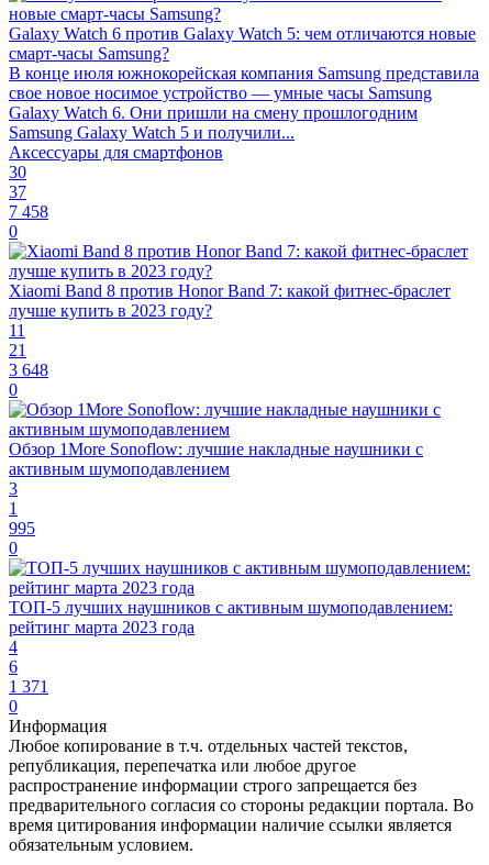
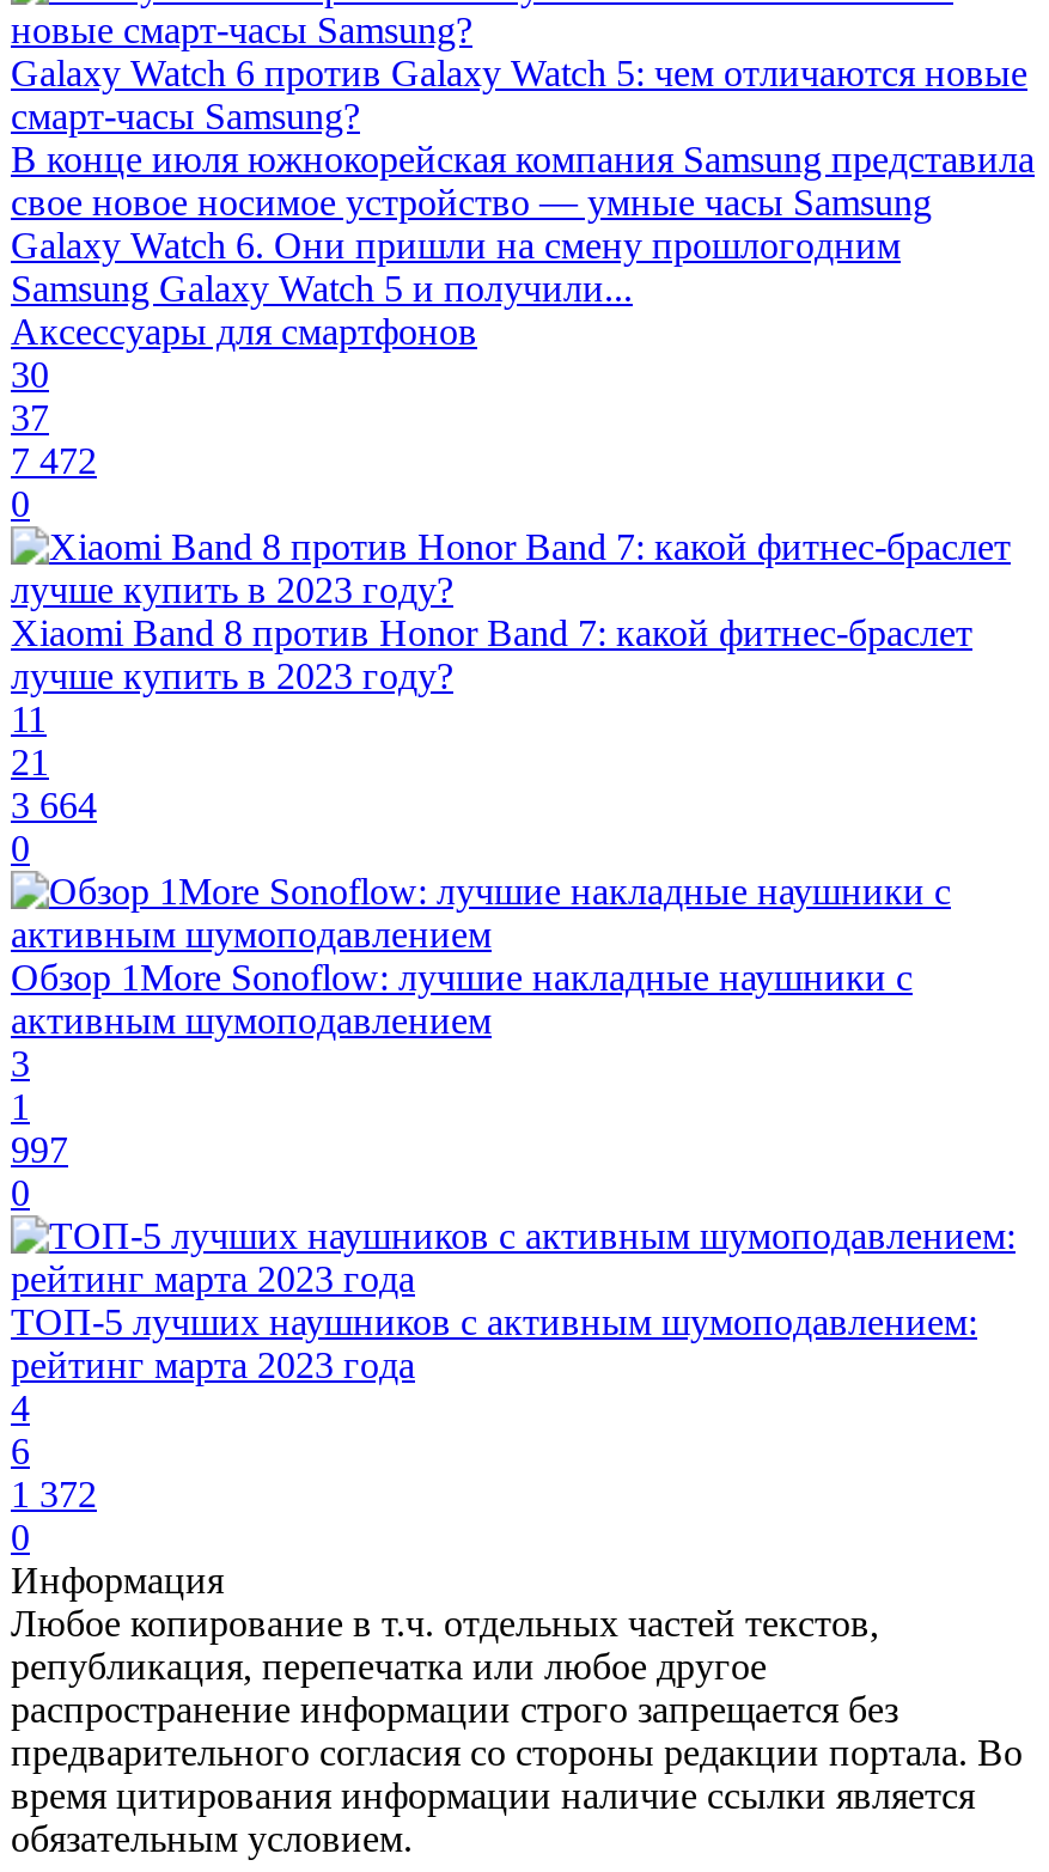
- 7 458
+ 7 472

- 3 648
+ 3 664

- 995
+ 997

- 1 371
+ 1 372
